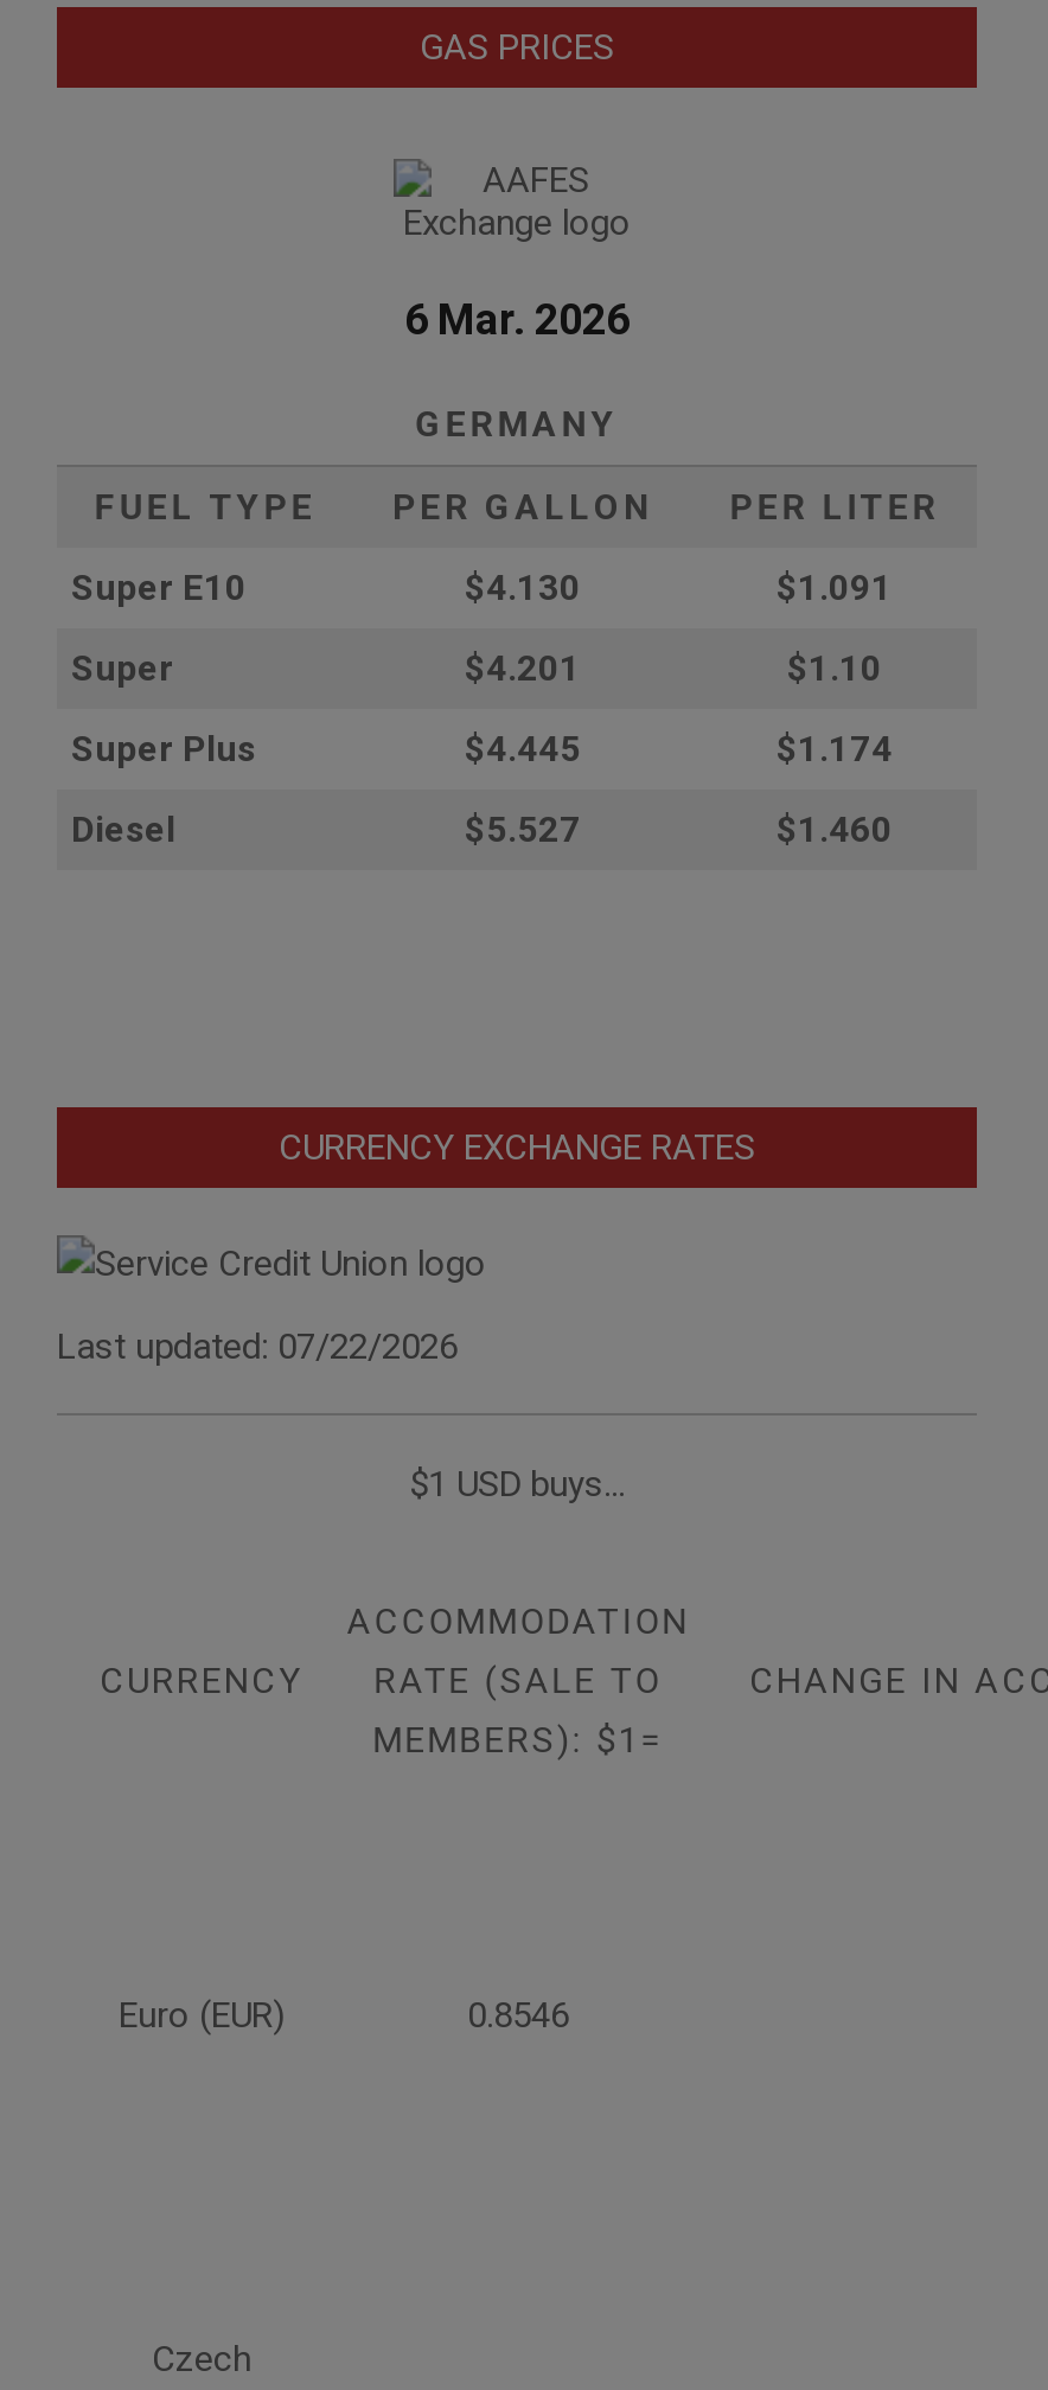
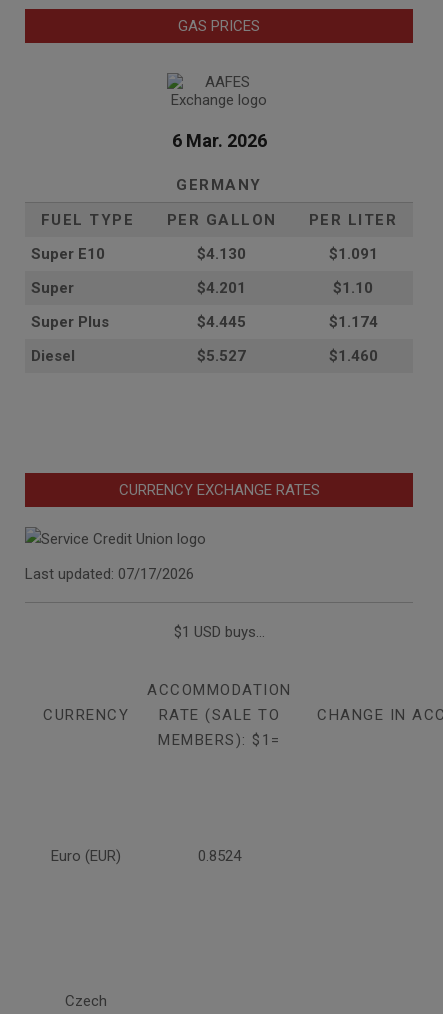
- Last updated: 07/22/2026
+ Last updated: 07/17/2026

- 0.8546
+ 0.8524
